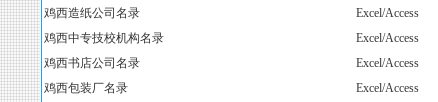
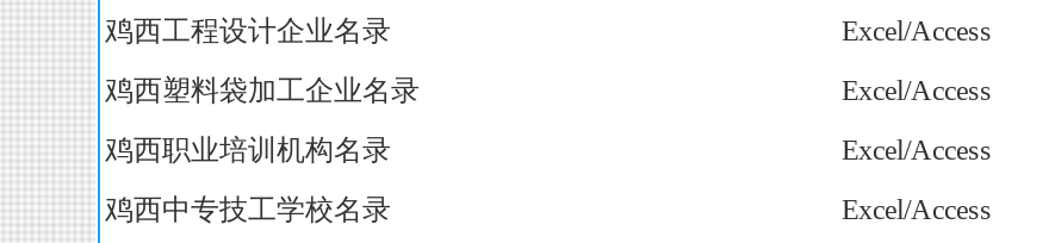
- 鸡西造纸公司名录
+ 鸡西工程设计企业名录

- 鸡西中专技校机构名录
+ 鸡西塑料袋加工企业名录

- 鸡西书店公司名录
+ 鸡西职业培训机构名录

- 鸡西包装厂名录
+ 鸡西中专技工学校名录
